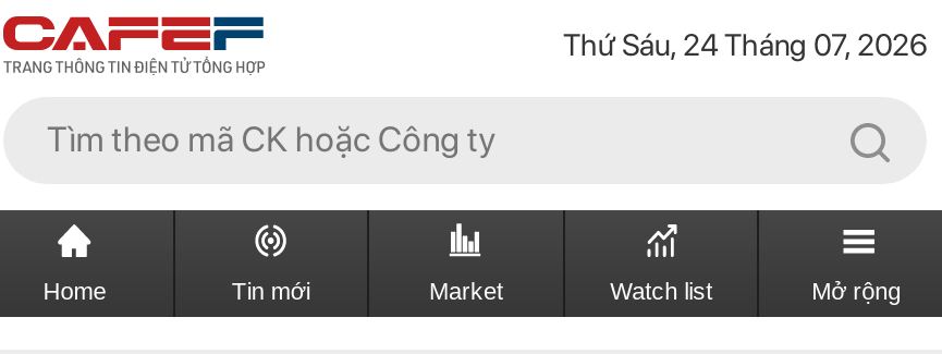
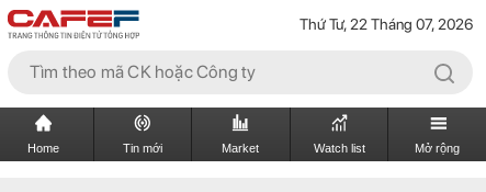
- Thứ Sáu, 24 Tháng 07, 2026
+ Thứ Tư, 22 Tháng 07, 2026
